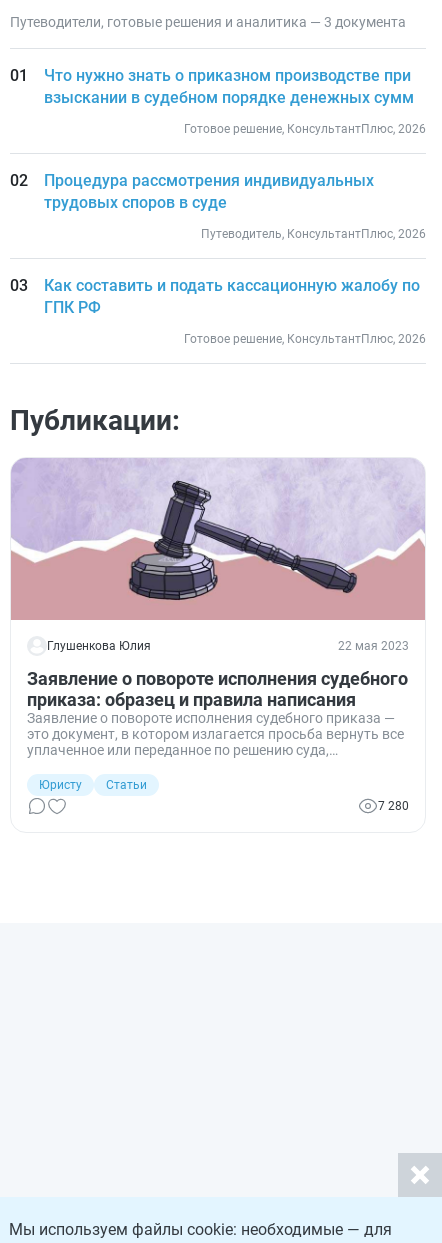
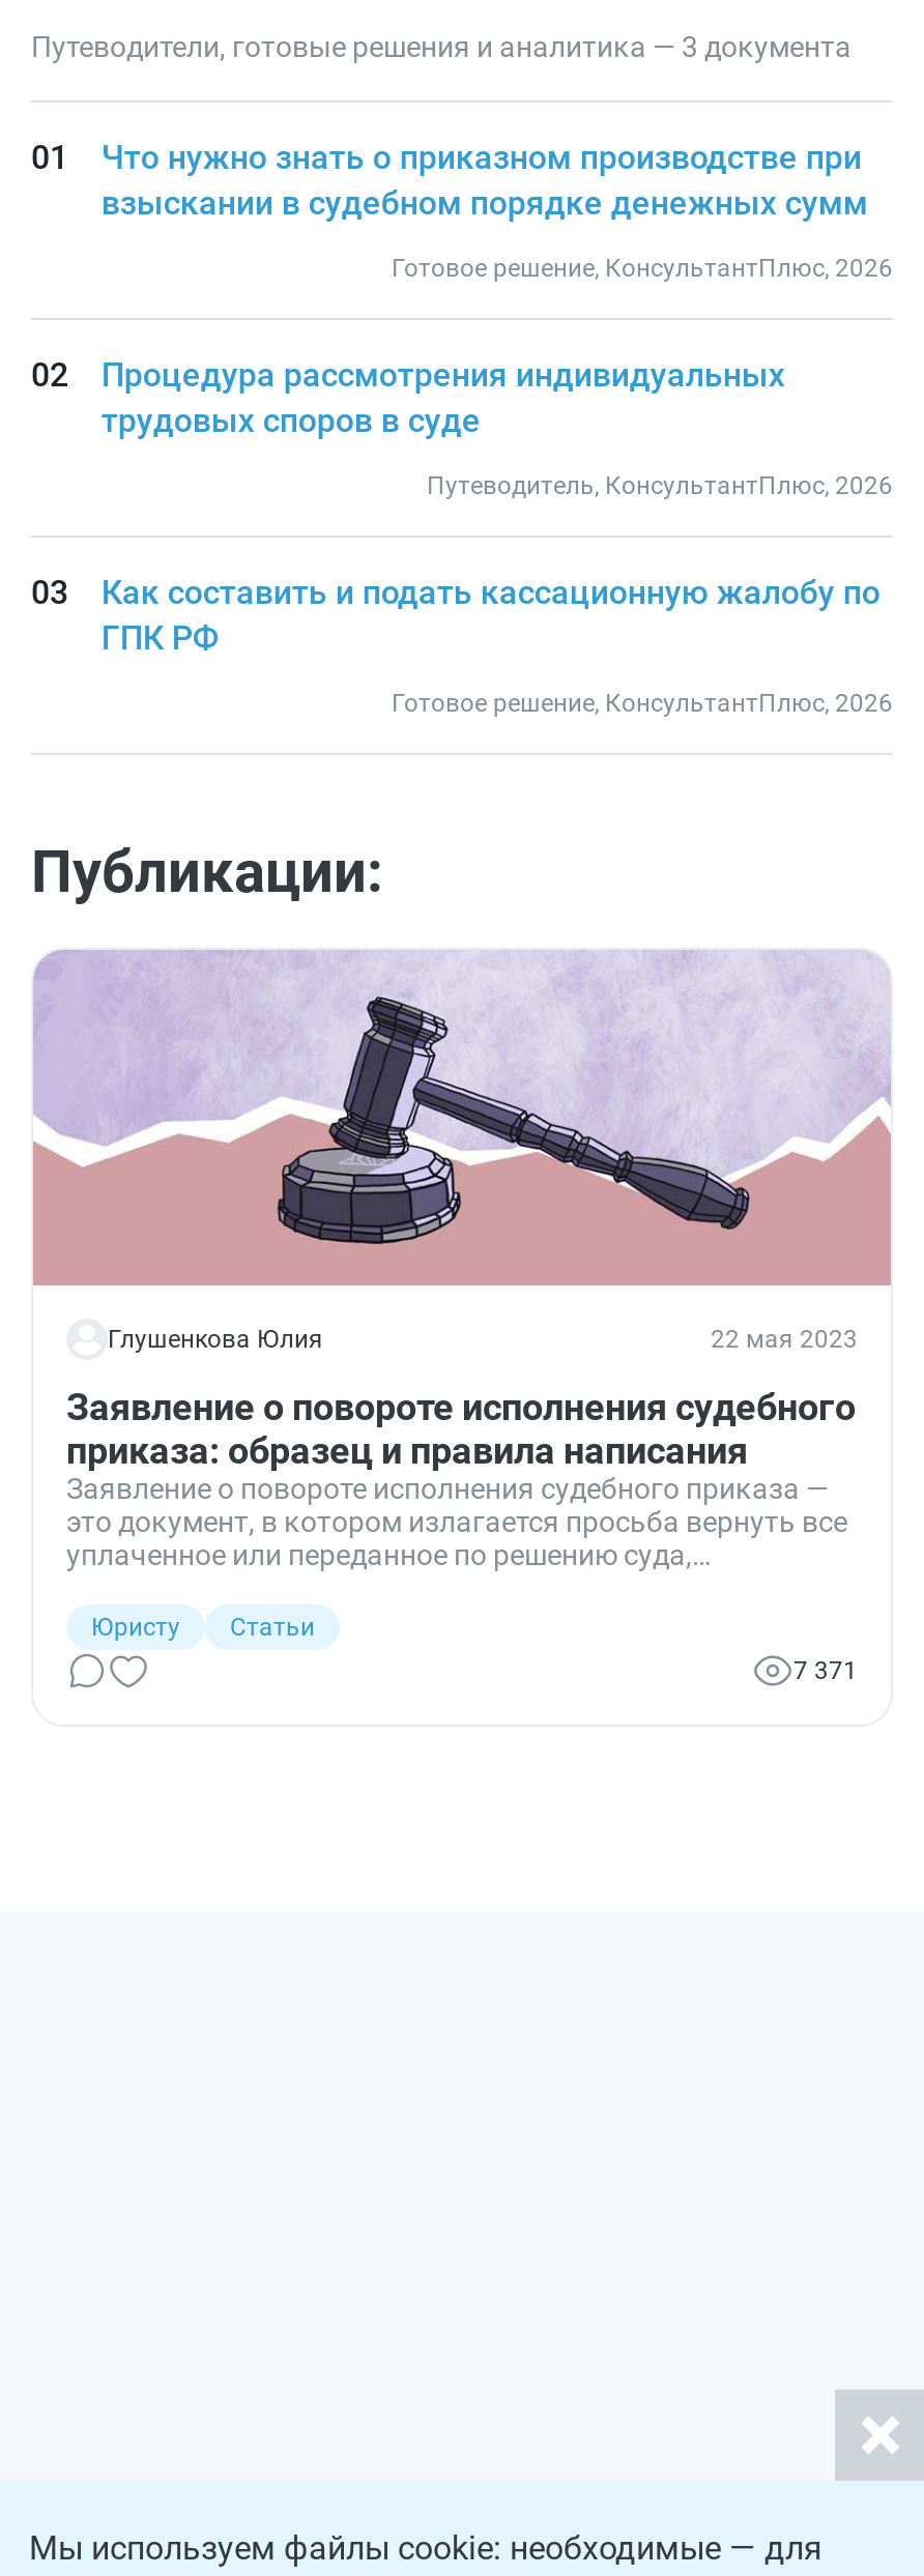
- 7 280
+ 7 371
